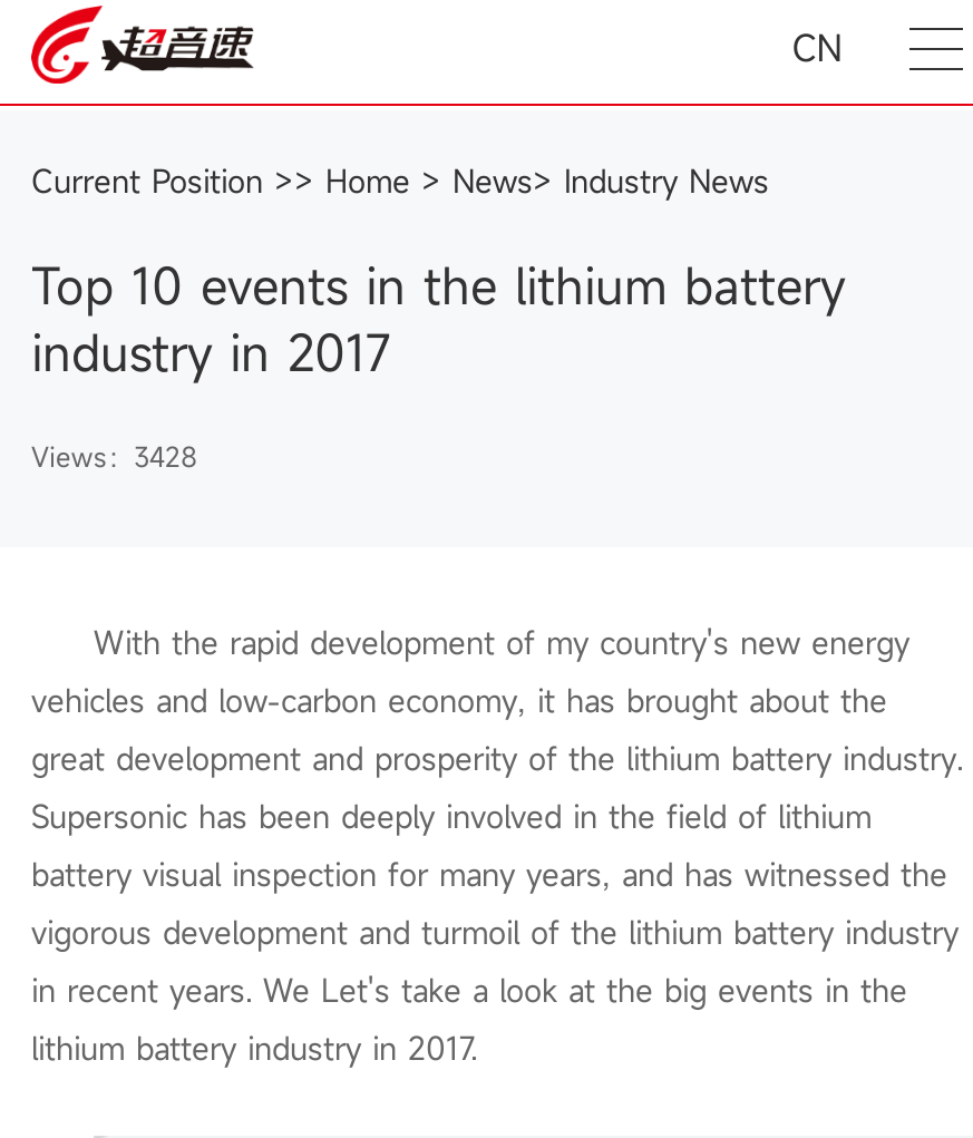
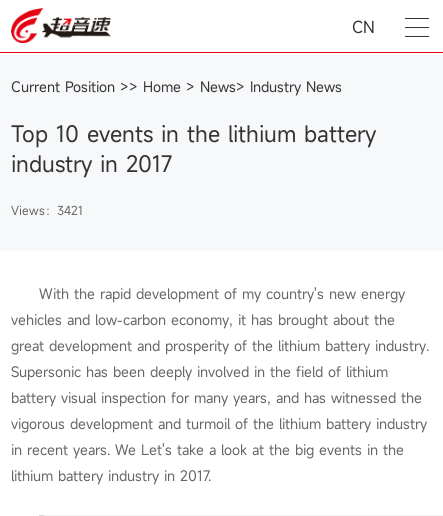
- Views：3428
+ Views：3421
